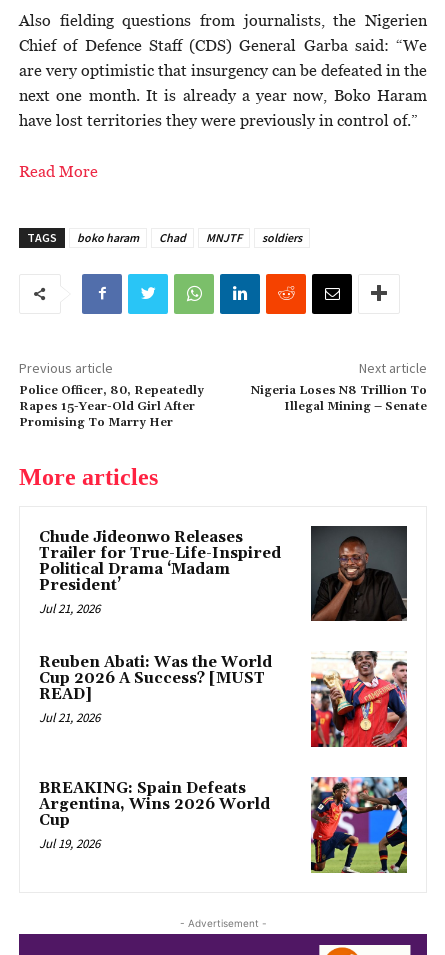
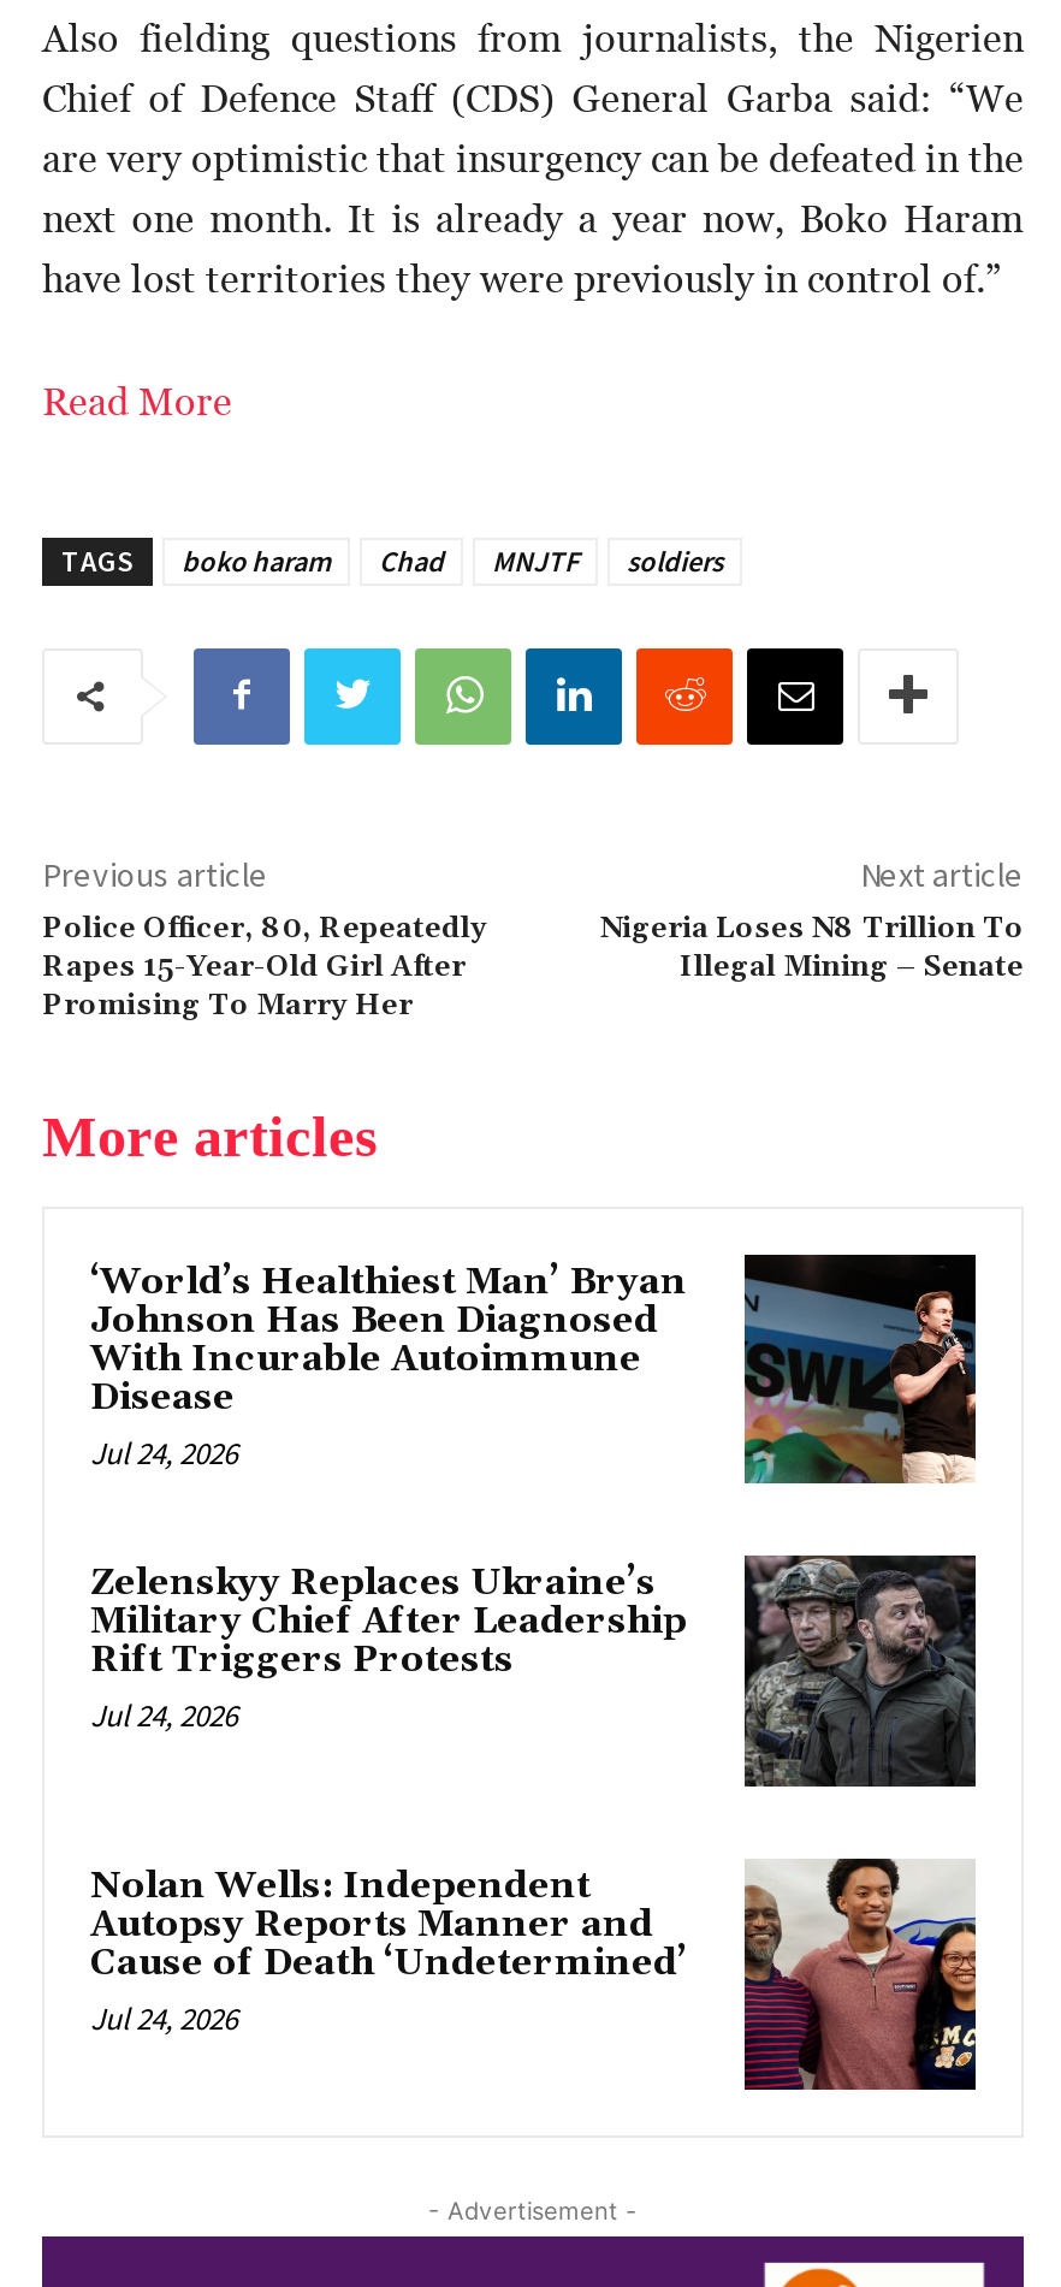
- [image]
- Chude Jideonwo Releases
- Trailer for True-Life-Inspired
- Political Drama ‘Madam
- President’
- Jul 21, 2026
+ [image]
+ ‘World’s Healthiest Man’ Bryan
+ Johnson Has Been Diagnosed
+ With Incurable Autoimmune
+ Disease
+ Jul 24, 2026

- [image]
- Reuben Abati: Was the World
- Cup 2026 A Success? [MUST
- READ]
- Jul 21, 2026
+ [image]
+ Zelenskyy Replaces Ukraine’s
+ Military Chief After Leadership
+ Rift Triggers Protests
+ Jul 24, 2026

- [image]
- BREAKING: Spain Defeats
- Argentina, Wins 2026 World
- Cup
- Jul 19, 2026
+ [image]
+ Nolan Wells: Independent
+ Autopsy Reports Manner and
+ Cause of Death ‘Undetermined’
+ Jul 24, 2026
